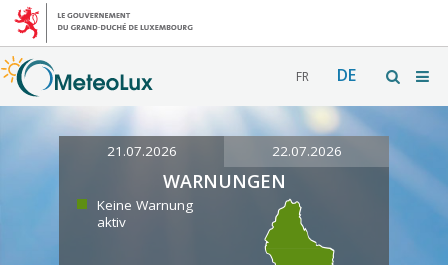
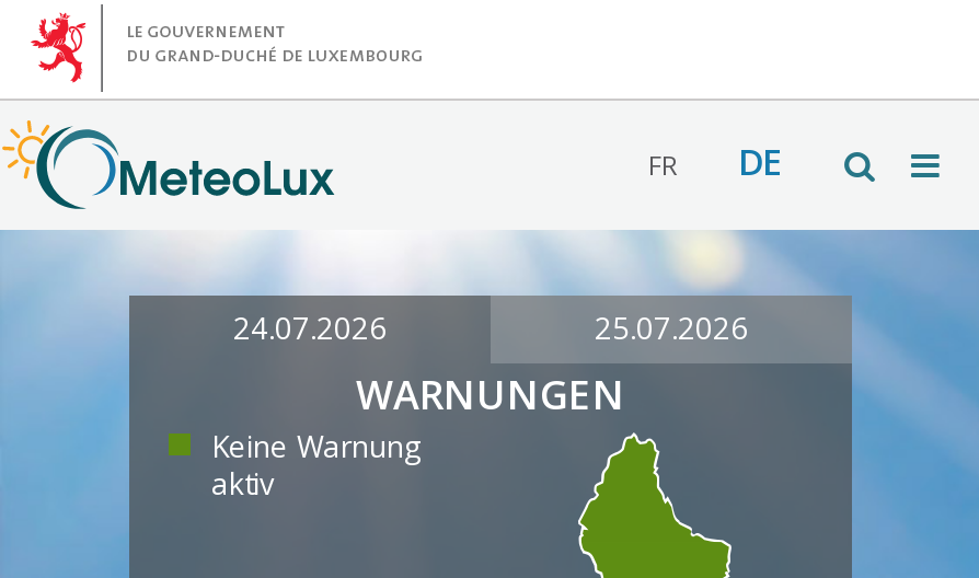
- 21.07.2026
+ 24.07.2026

- 22.07.2026
+ 25.07.2026
